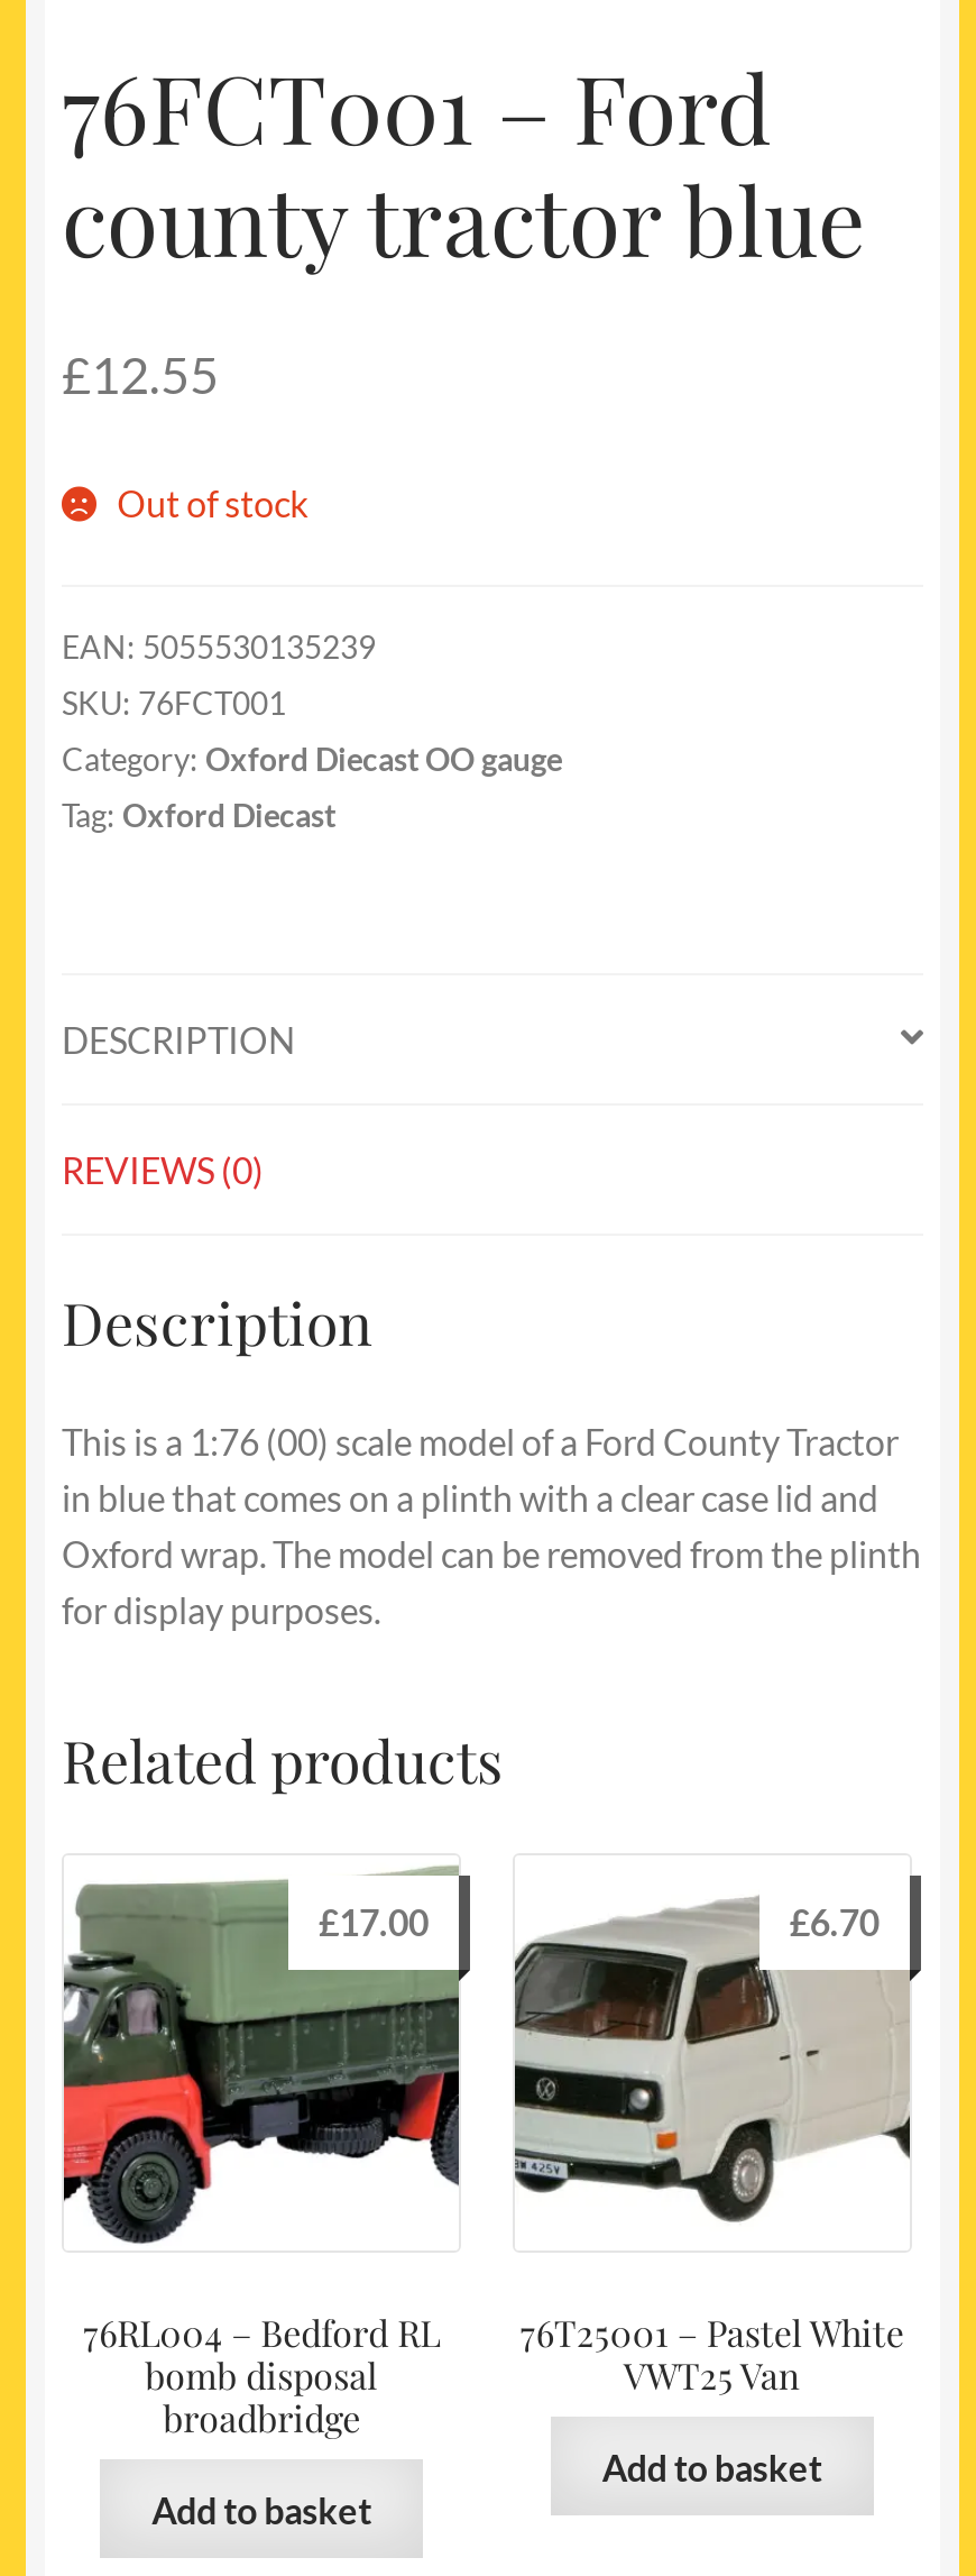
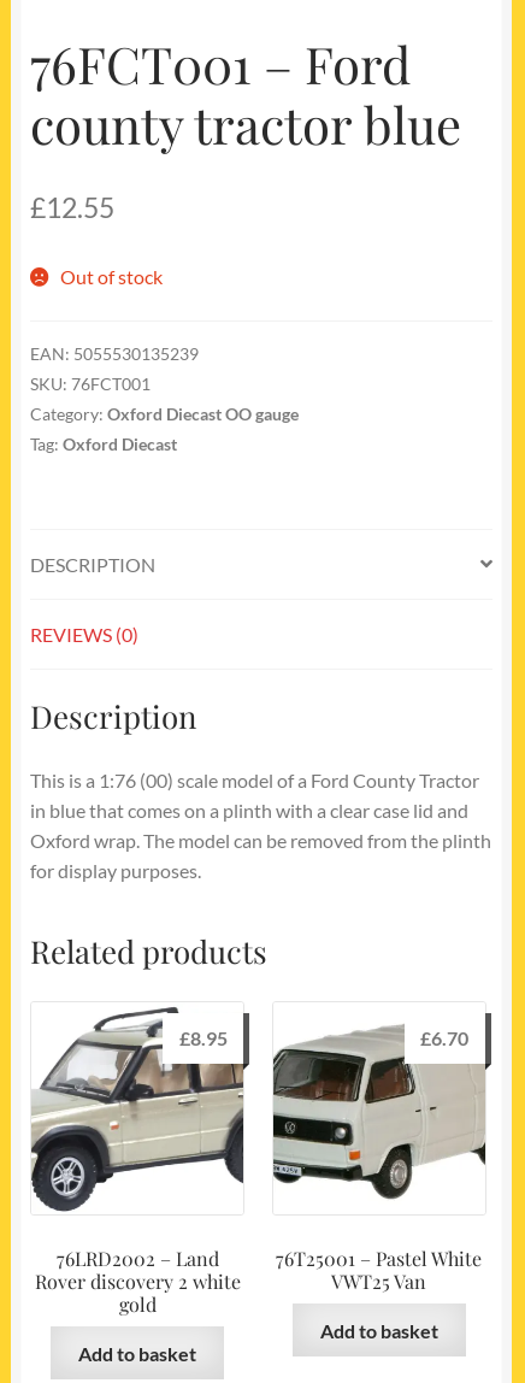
- [image]
- £17.00
+ [image]
+ £8.95

- 76RL004 – Bedford RL
- bomb disposal
- broadbridge
+ 76LRD2002 – Land
+ Rover discovery 2 white
+ gold
